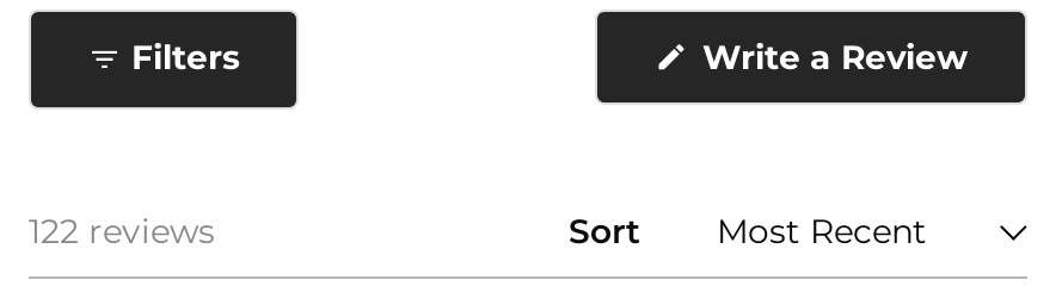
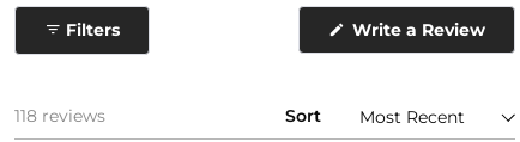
- 122 reviews
+ 118 reviews
